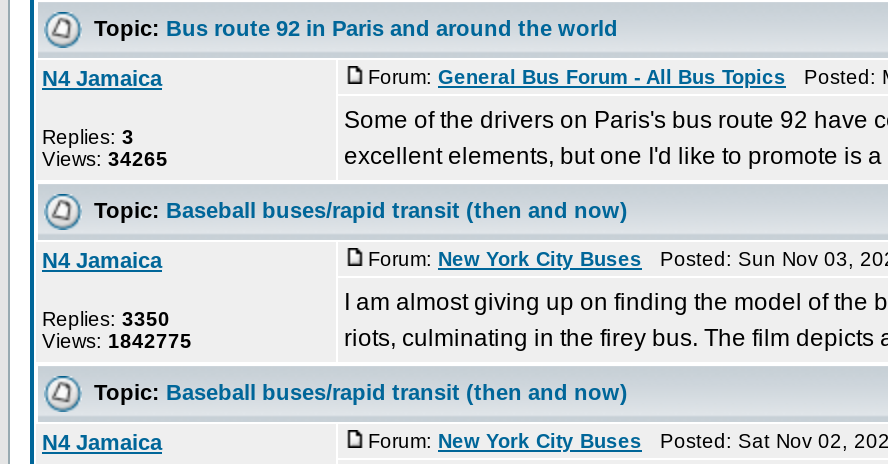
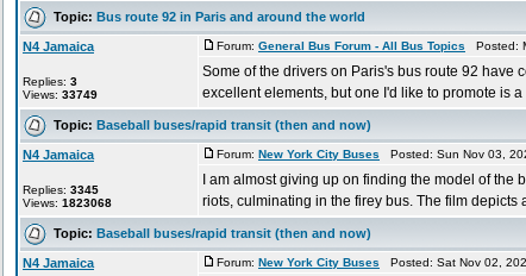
- Views: 34265
+ Views: 33749

- Replies: 3350
+ Replies: 3345

- Views: 1842775
+ Views: 1823068
